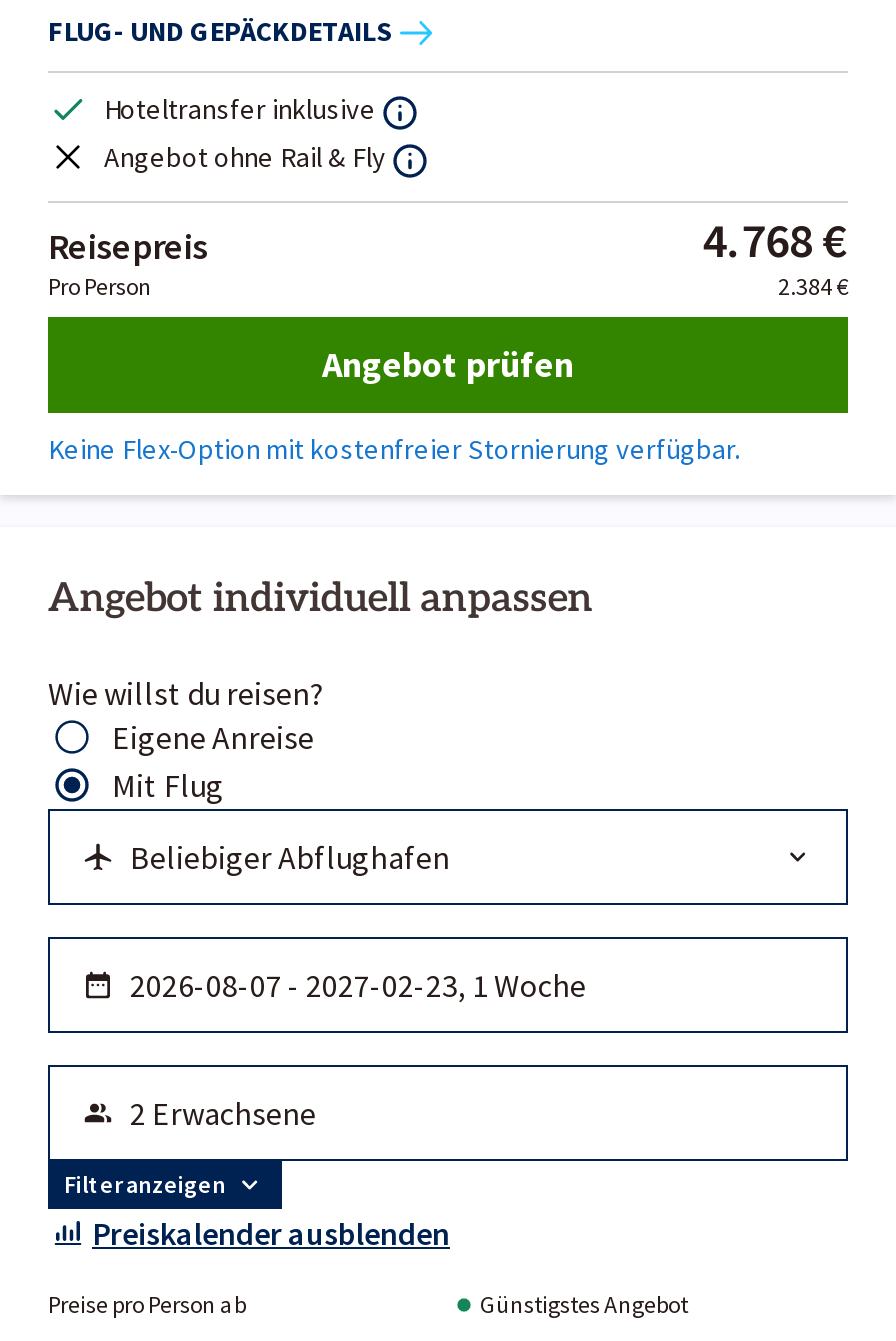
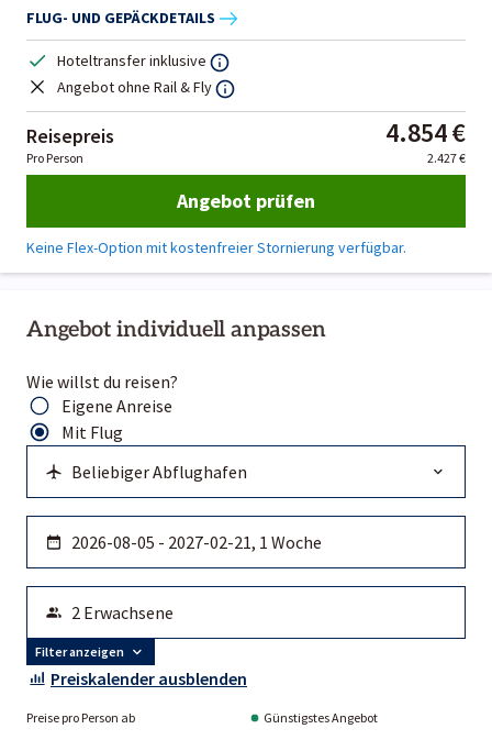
- 4.768 €
+ 4.854 €

- 2.384 €
+ 2.427 €
